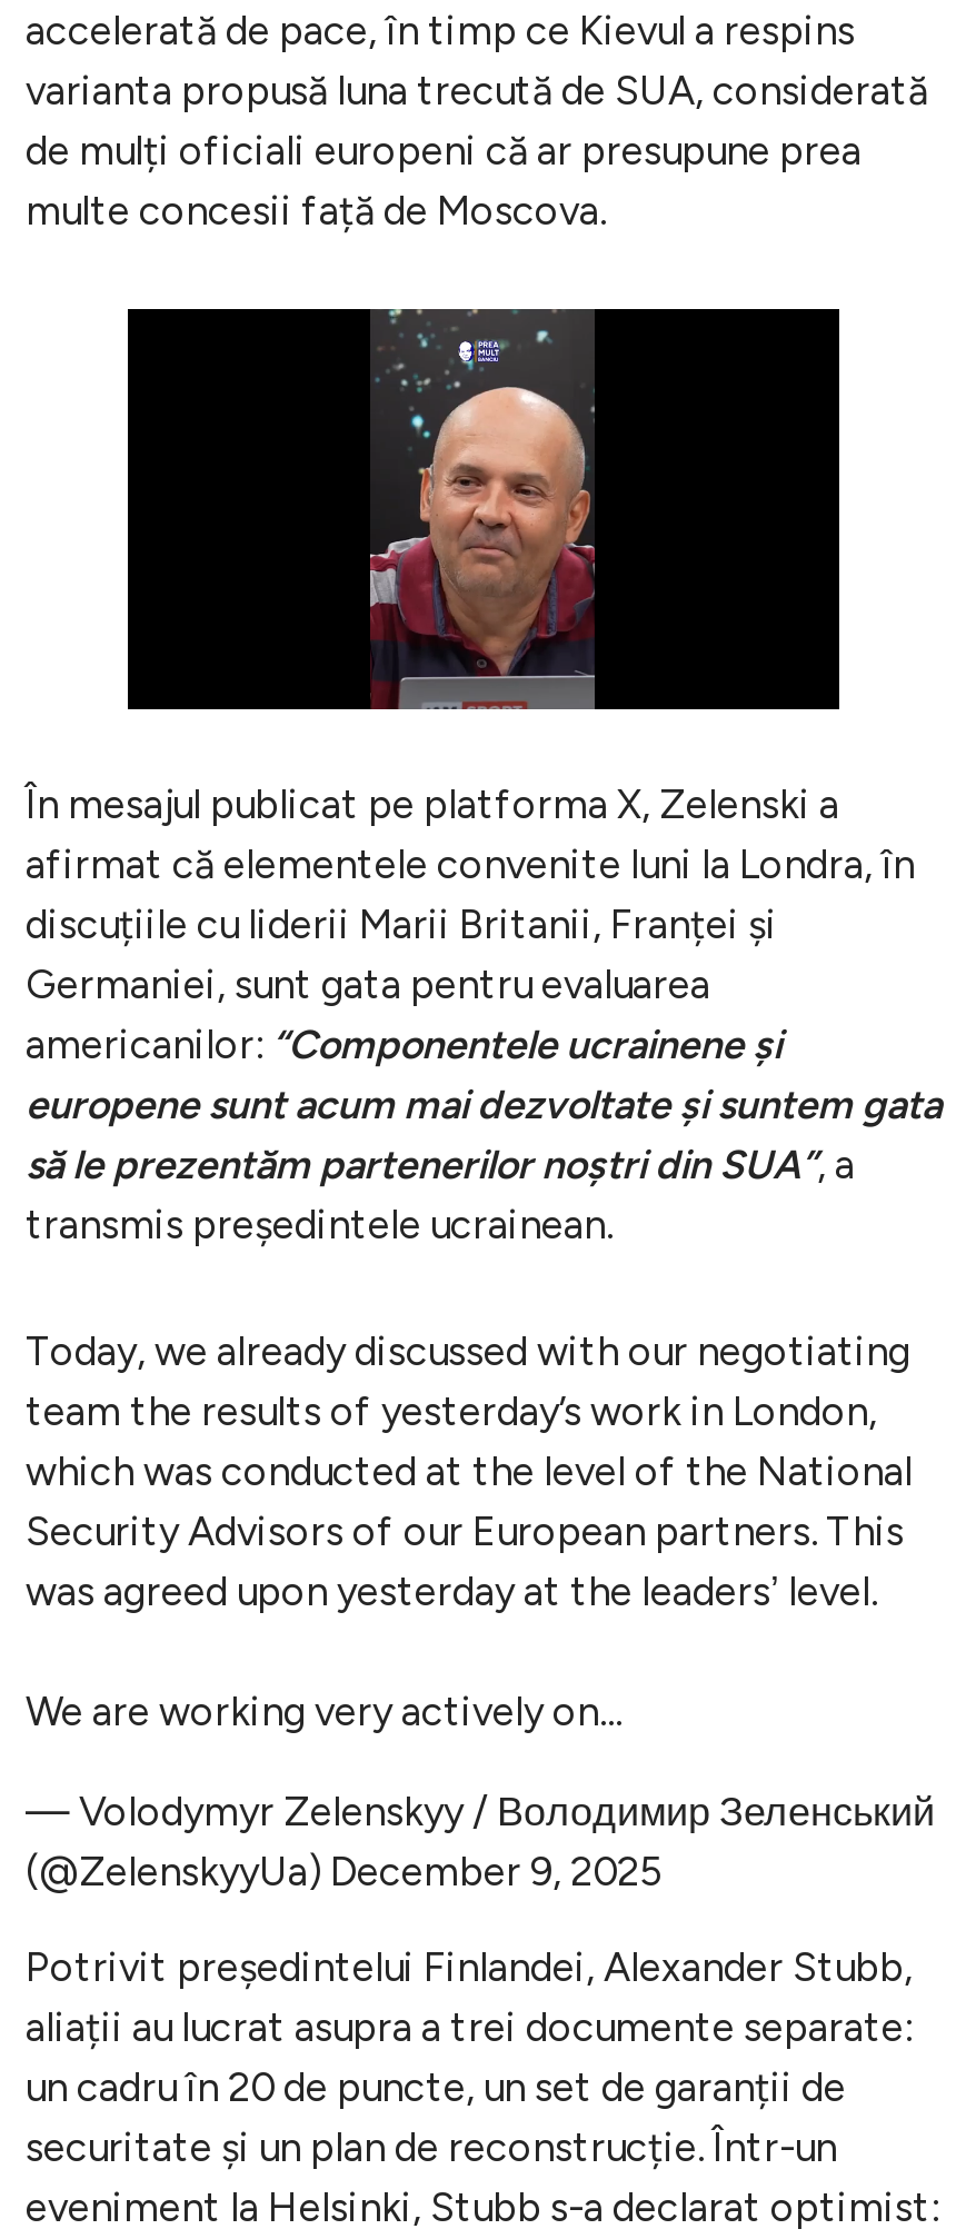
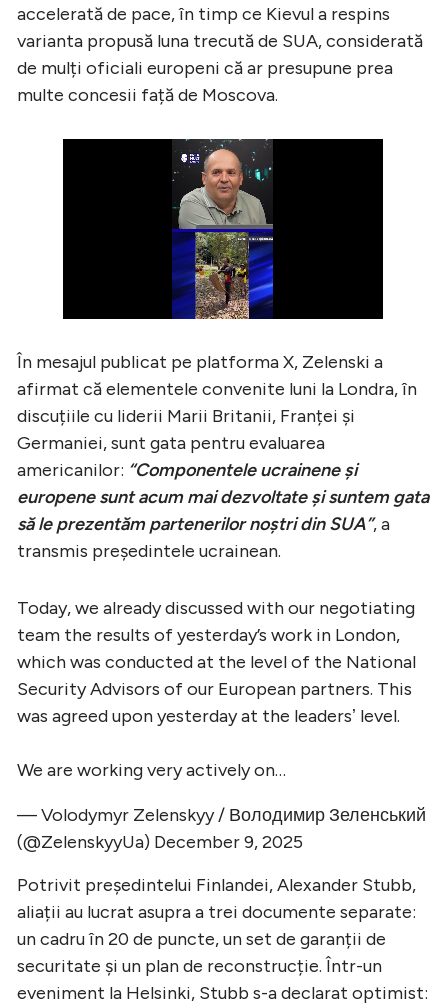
- [image]
+ [image]
